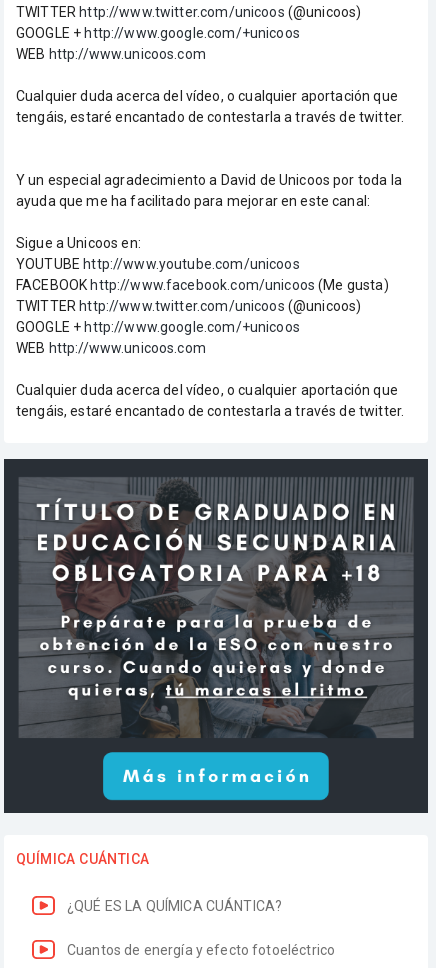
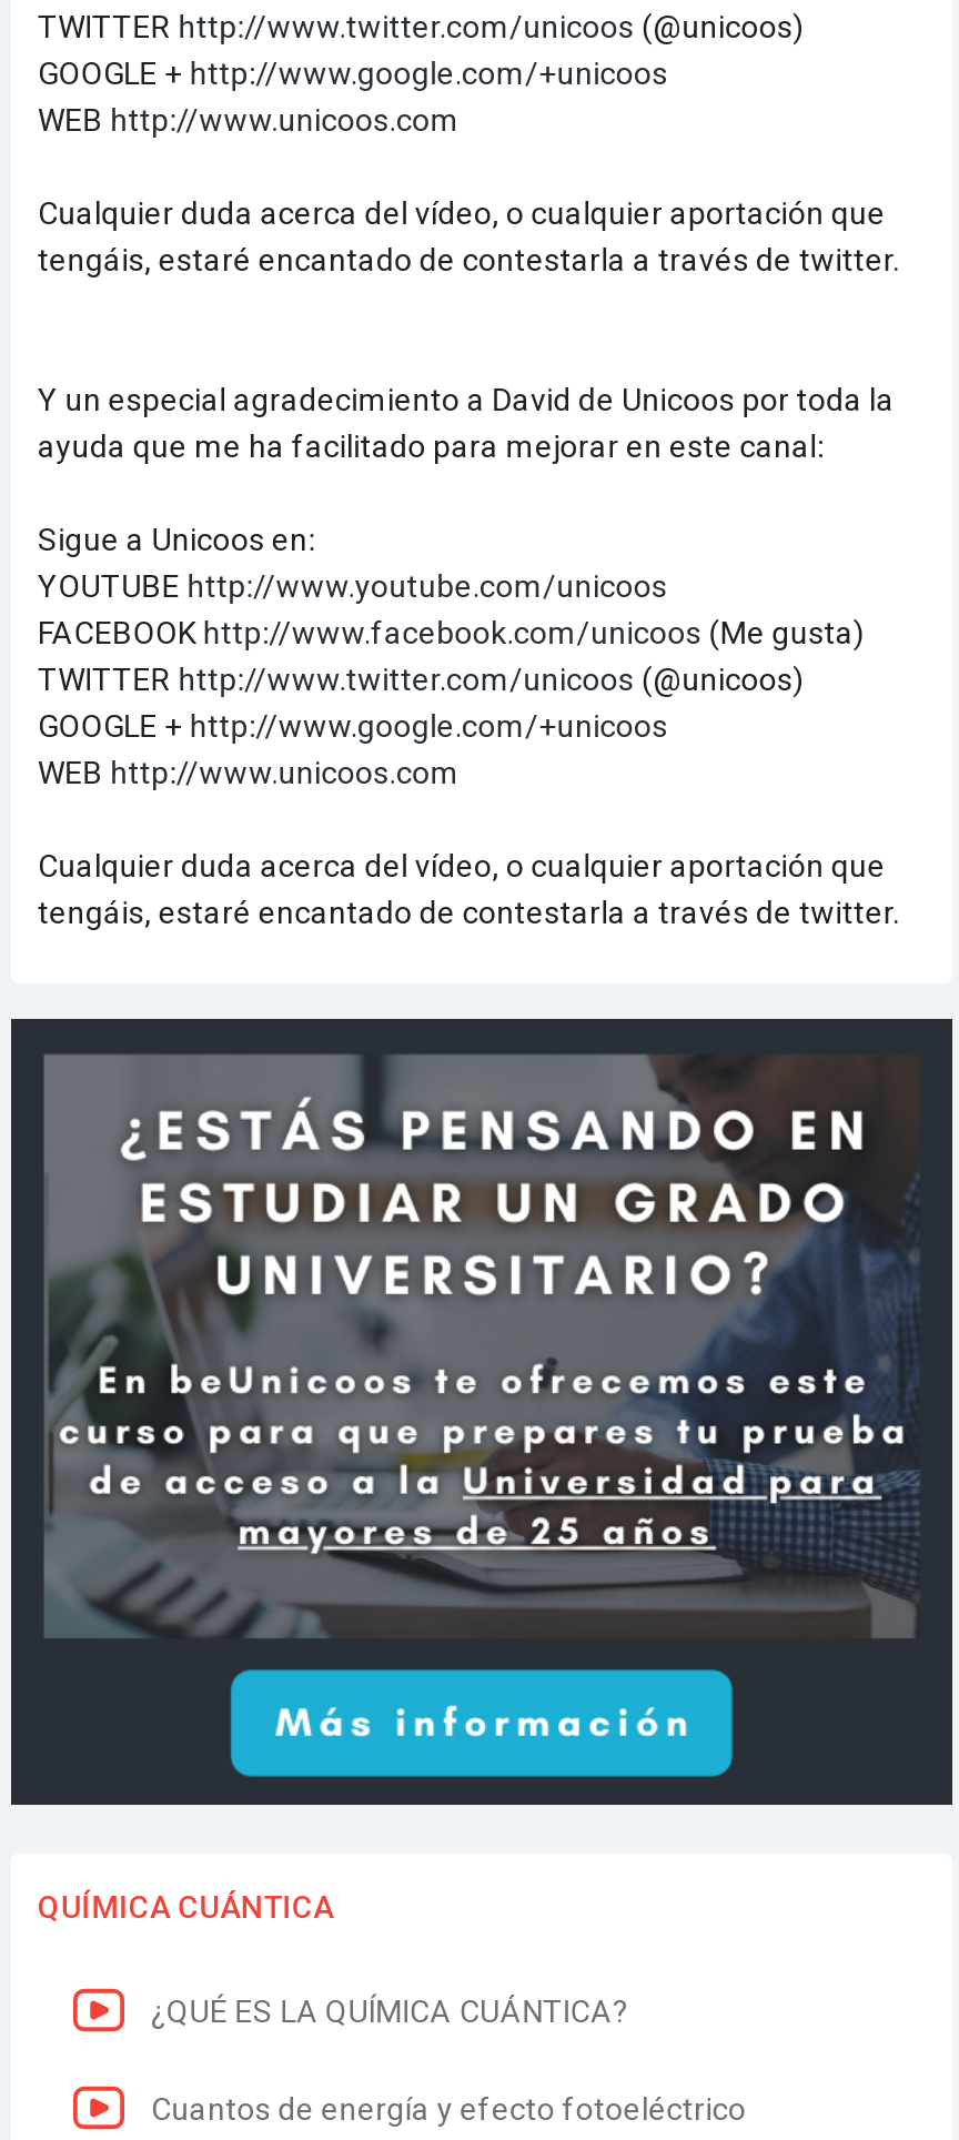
- [image]
+ [image]
